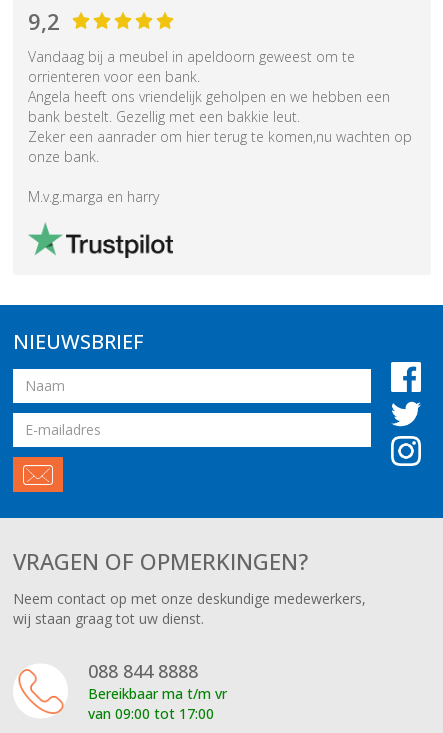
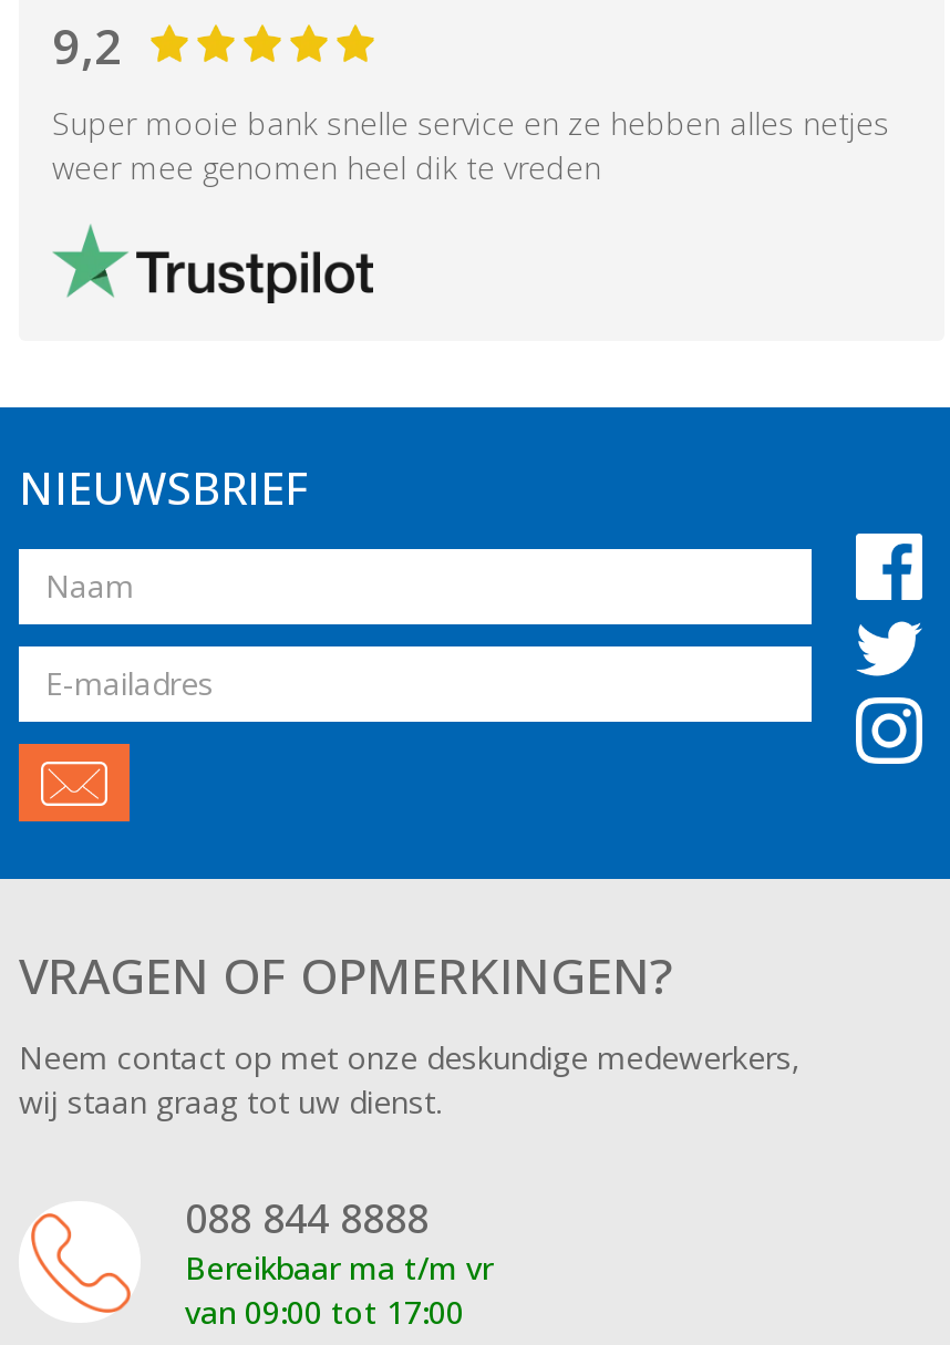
- Vandaag bij a meubel in apeldoorn geweest om te
- orrienteren voor een bank.
- Angela heeft ons vriendelijk geholpen en we hebben een
- bank bestelt. Gezellig met een bakkie leut.
- Zeker een aanrader om hier terug te komen,nu wachten op
- onze bank.
- M.v.g.marga en harry
+ Super mooie bank snelle service en ze hebben alles netjes
+ weer mee genomen heel dik te vreden
